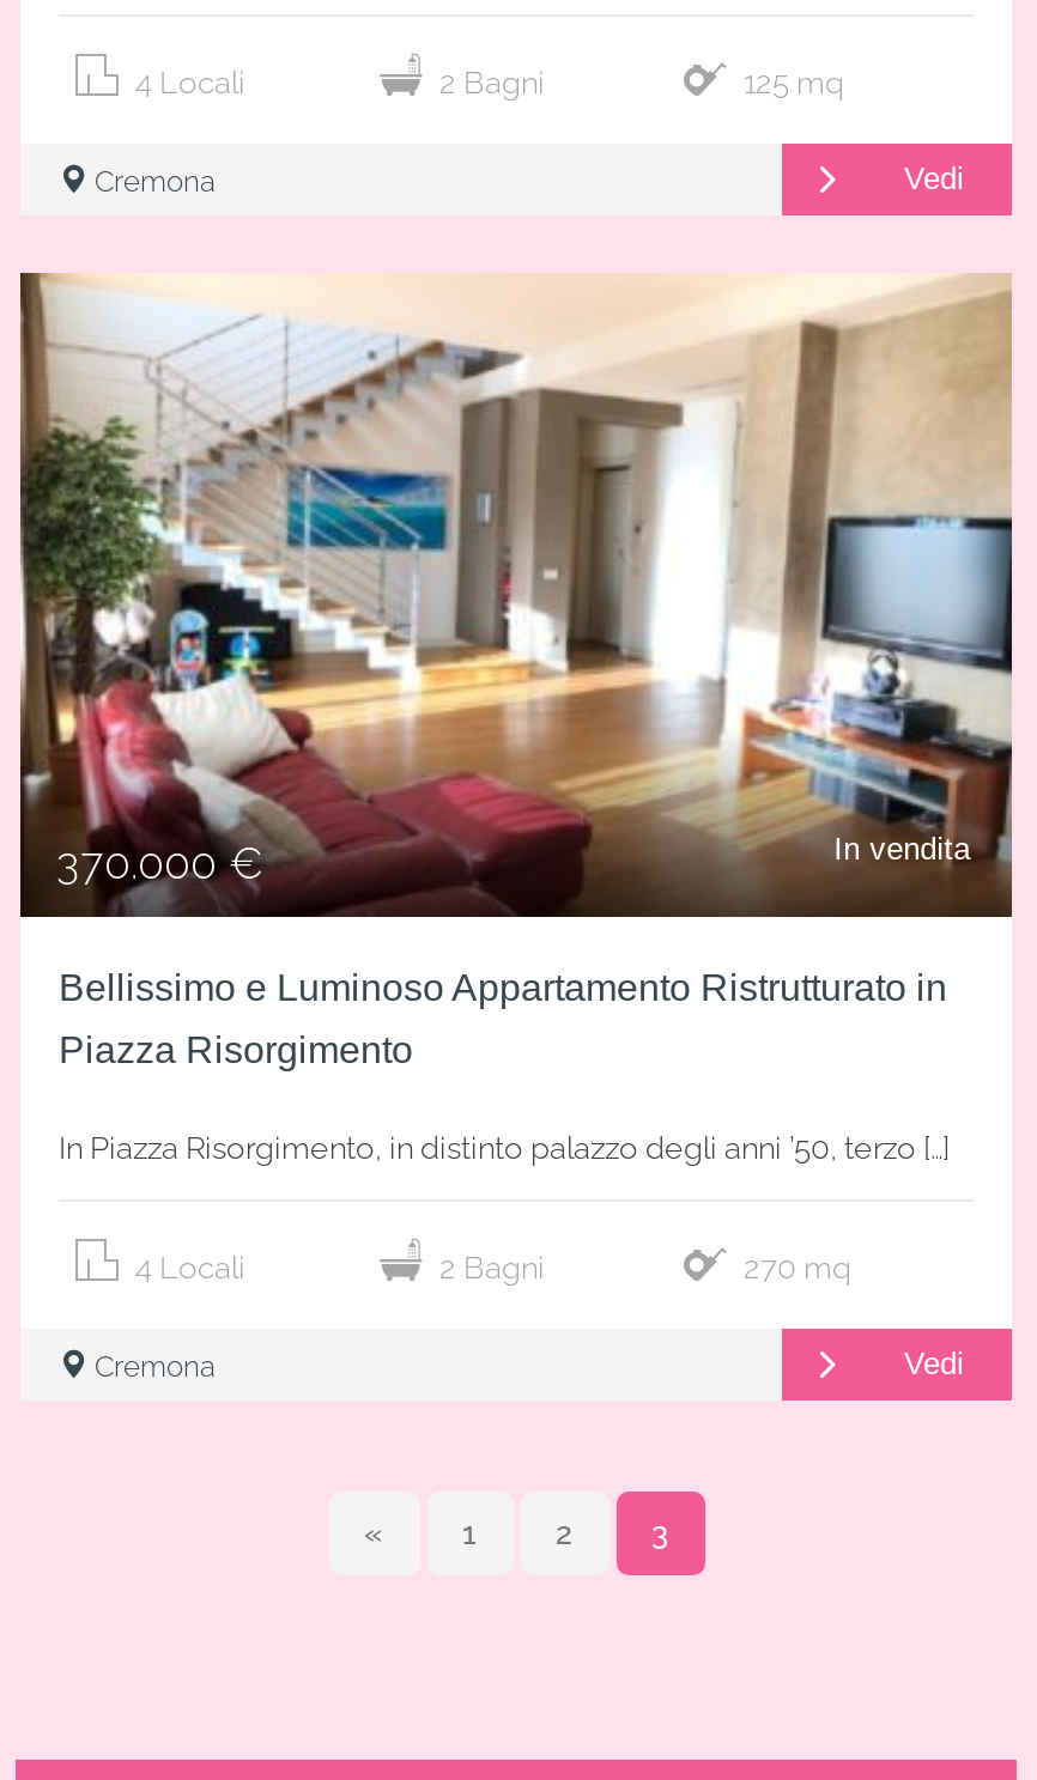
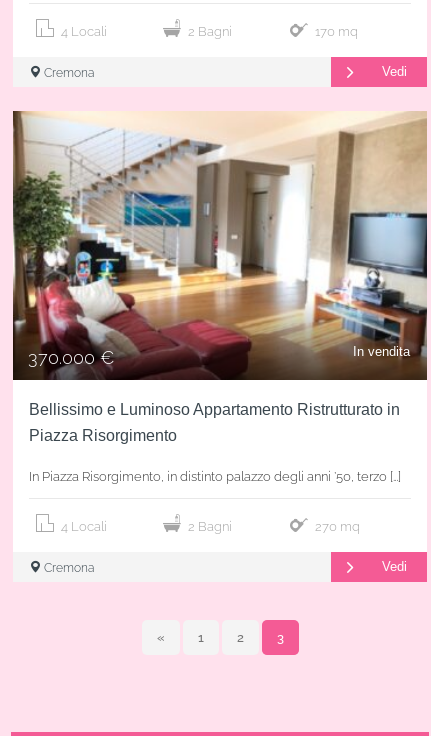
- 125 mq
+ 170 mq
